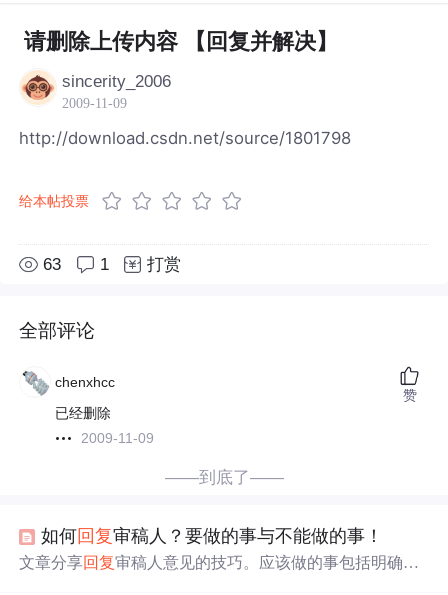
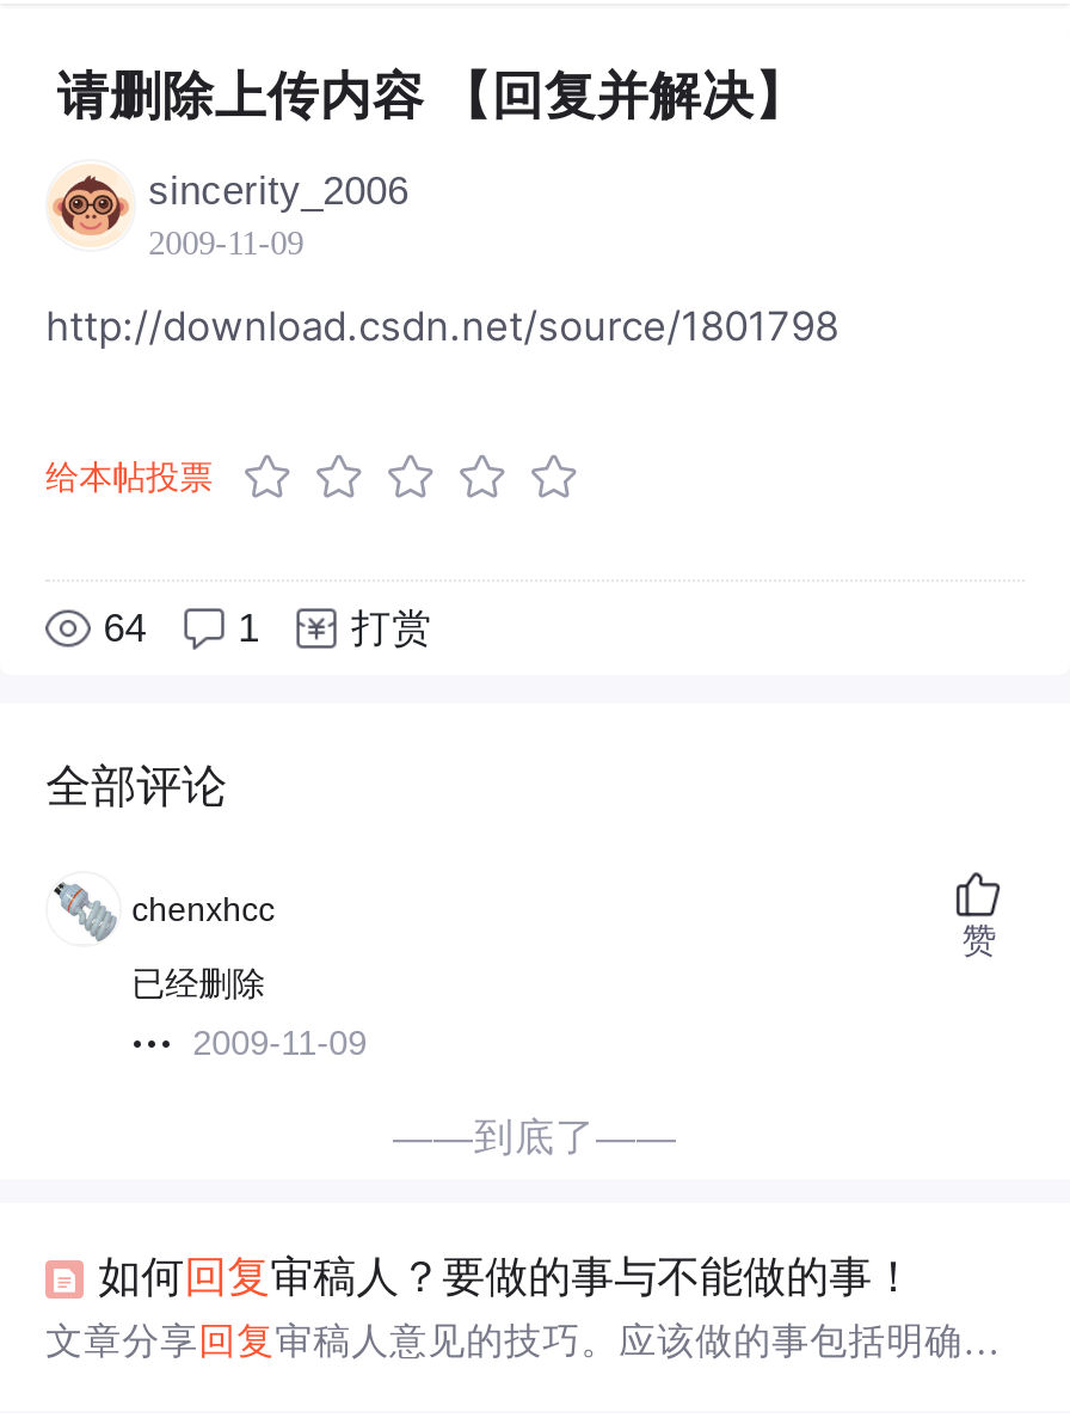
- 63
+ 64
